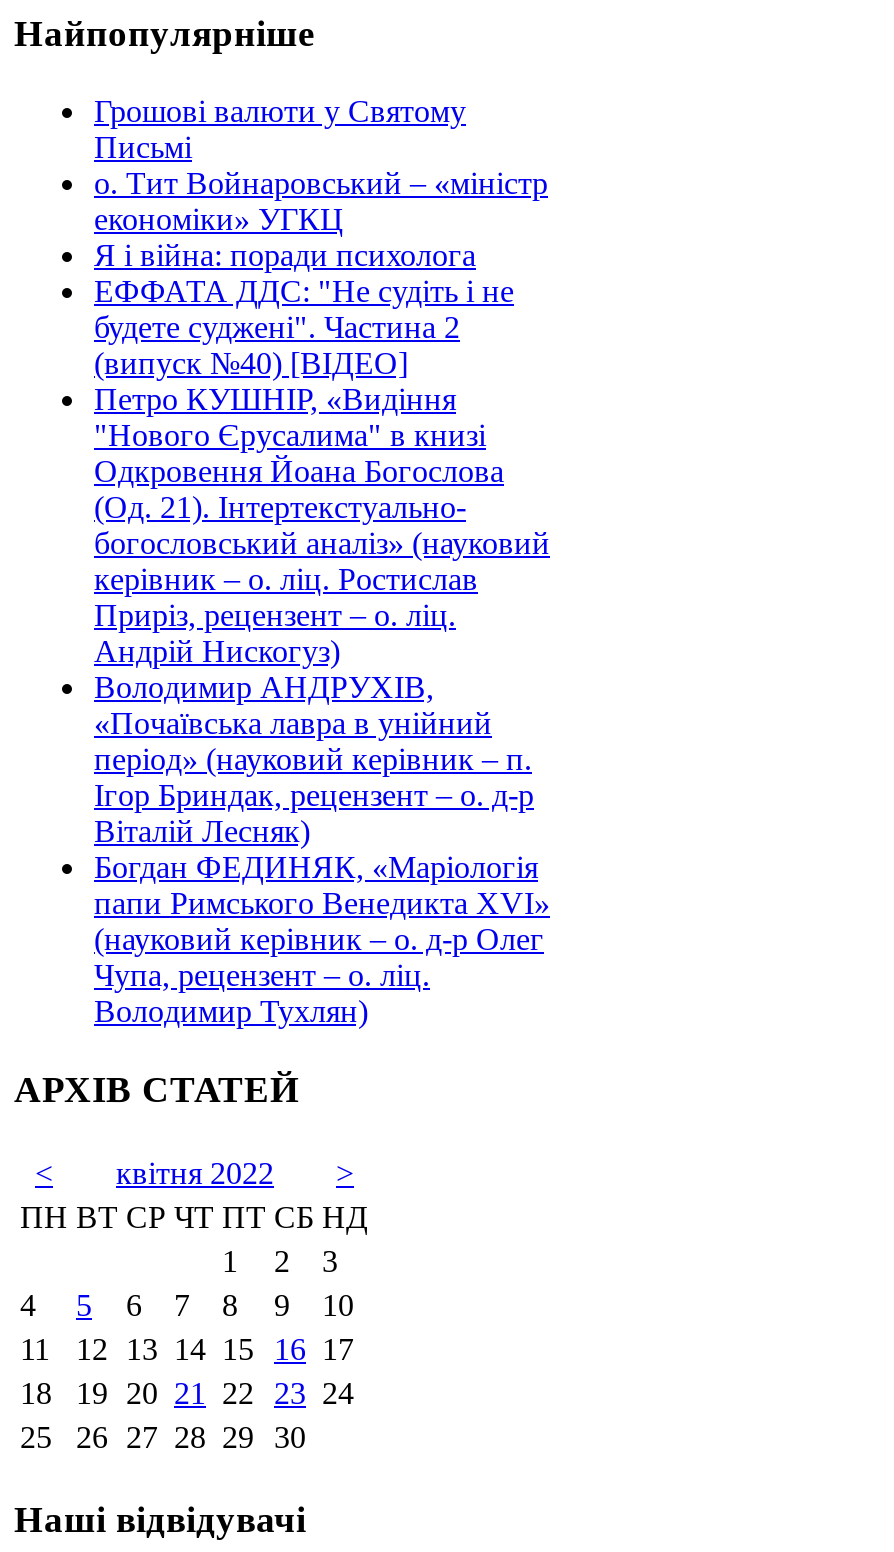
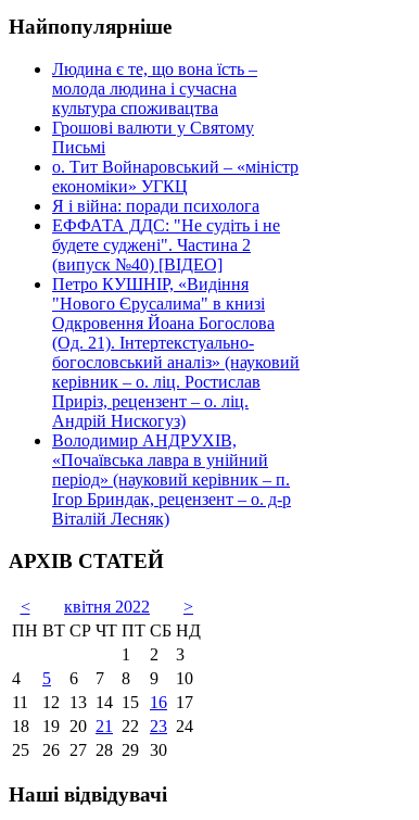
+ Людина є те, що вона їсть –
+ молода людина і сучасна
+ культура споживацтва

moved down: Грошові валюти у Святому | Письмі | о. Тит Войнаровський – «міністр | ... | Ігор Бриндак, рецензент – о. д-р | Віталій Лесняк)

- Богдан ФЕДИНЯК, «Маріологія
- папи Римського Венедикта XVI»
- (науковий керівник – о. д-р Олег
- Чупа, рецензент – о. ліц.
- Володимир Тухлян)
